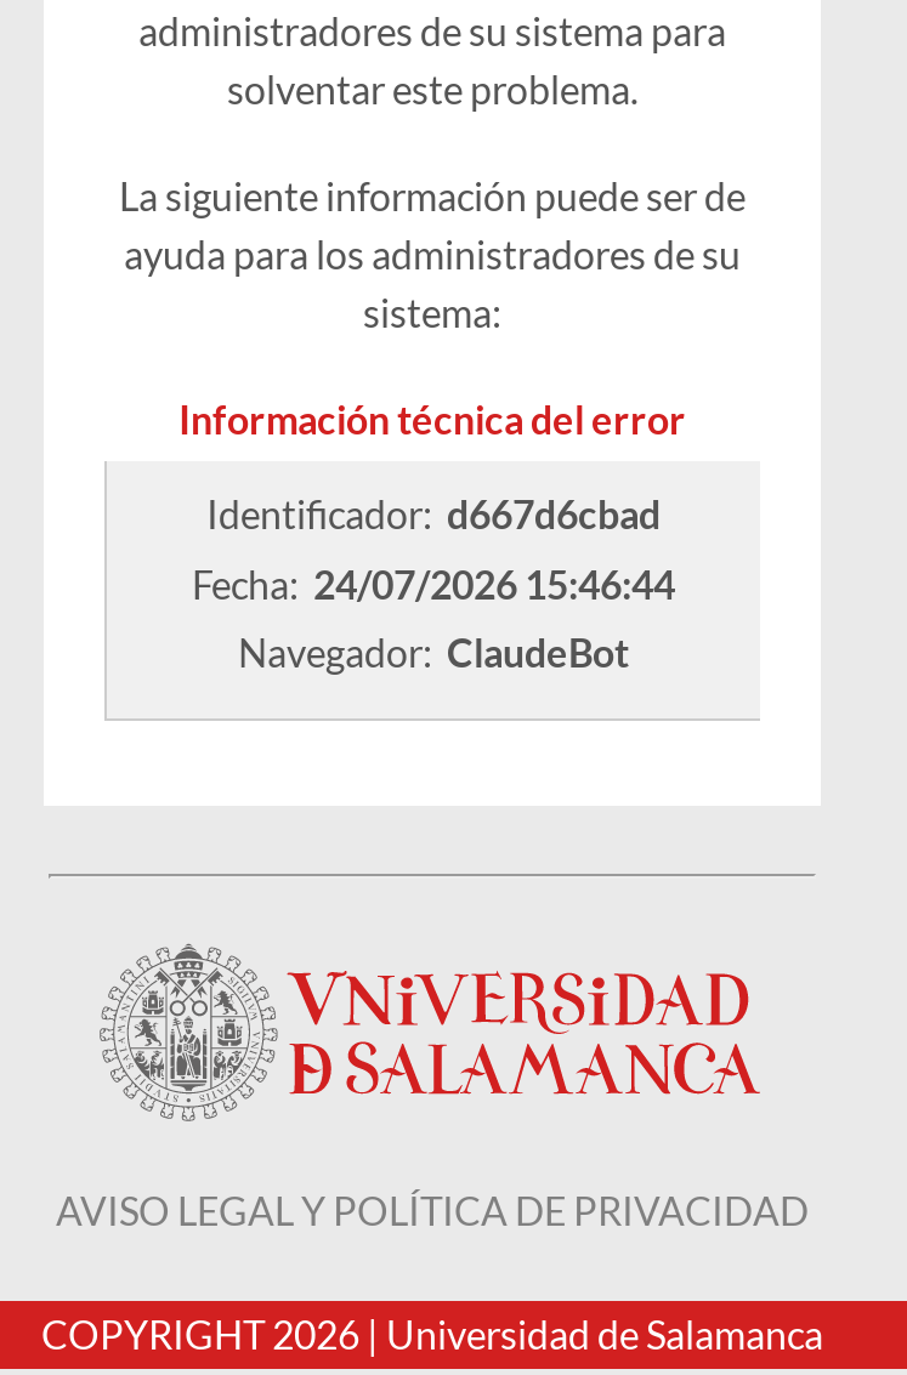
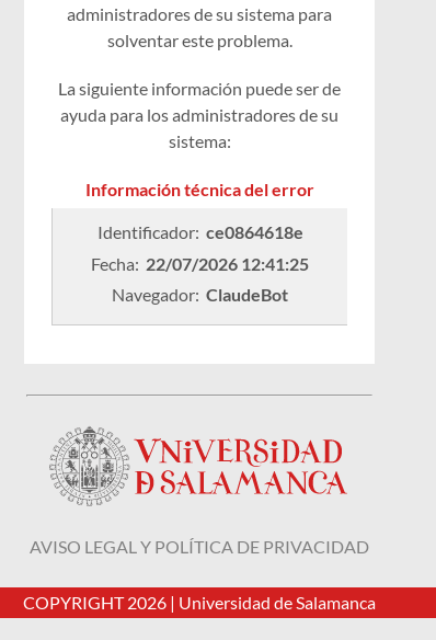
- Identificador: d667d6cbad
+ Identificador: ce0864618e

- Fecha: 24/07/2026 15:46:44
+ Fecha: 22/07/2026 12:41:25
